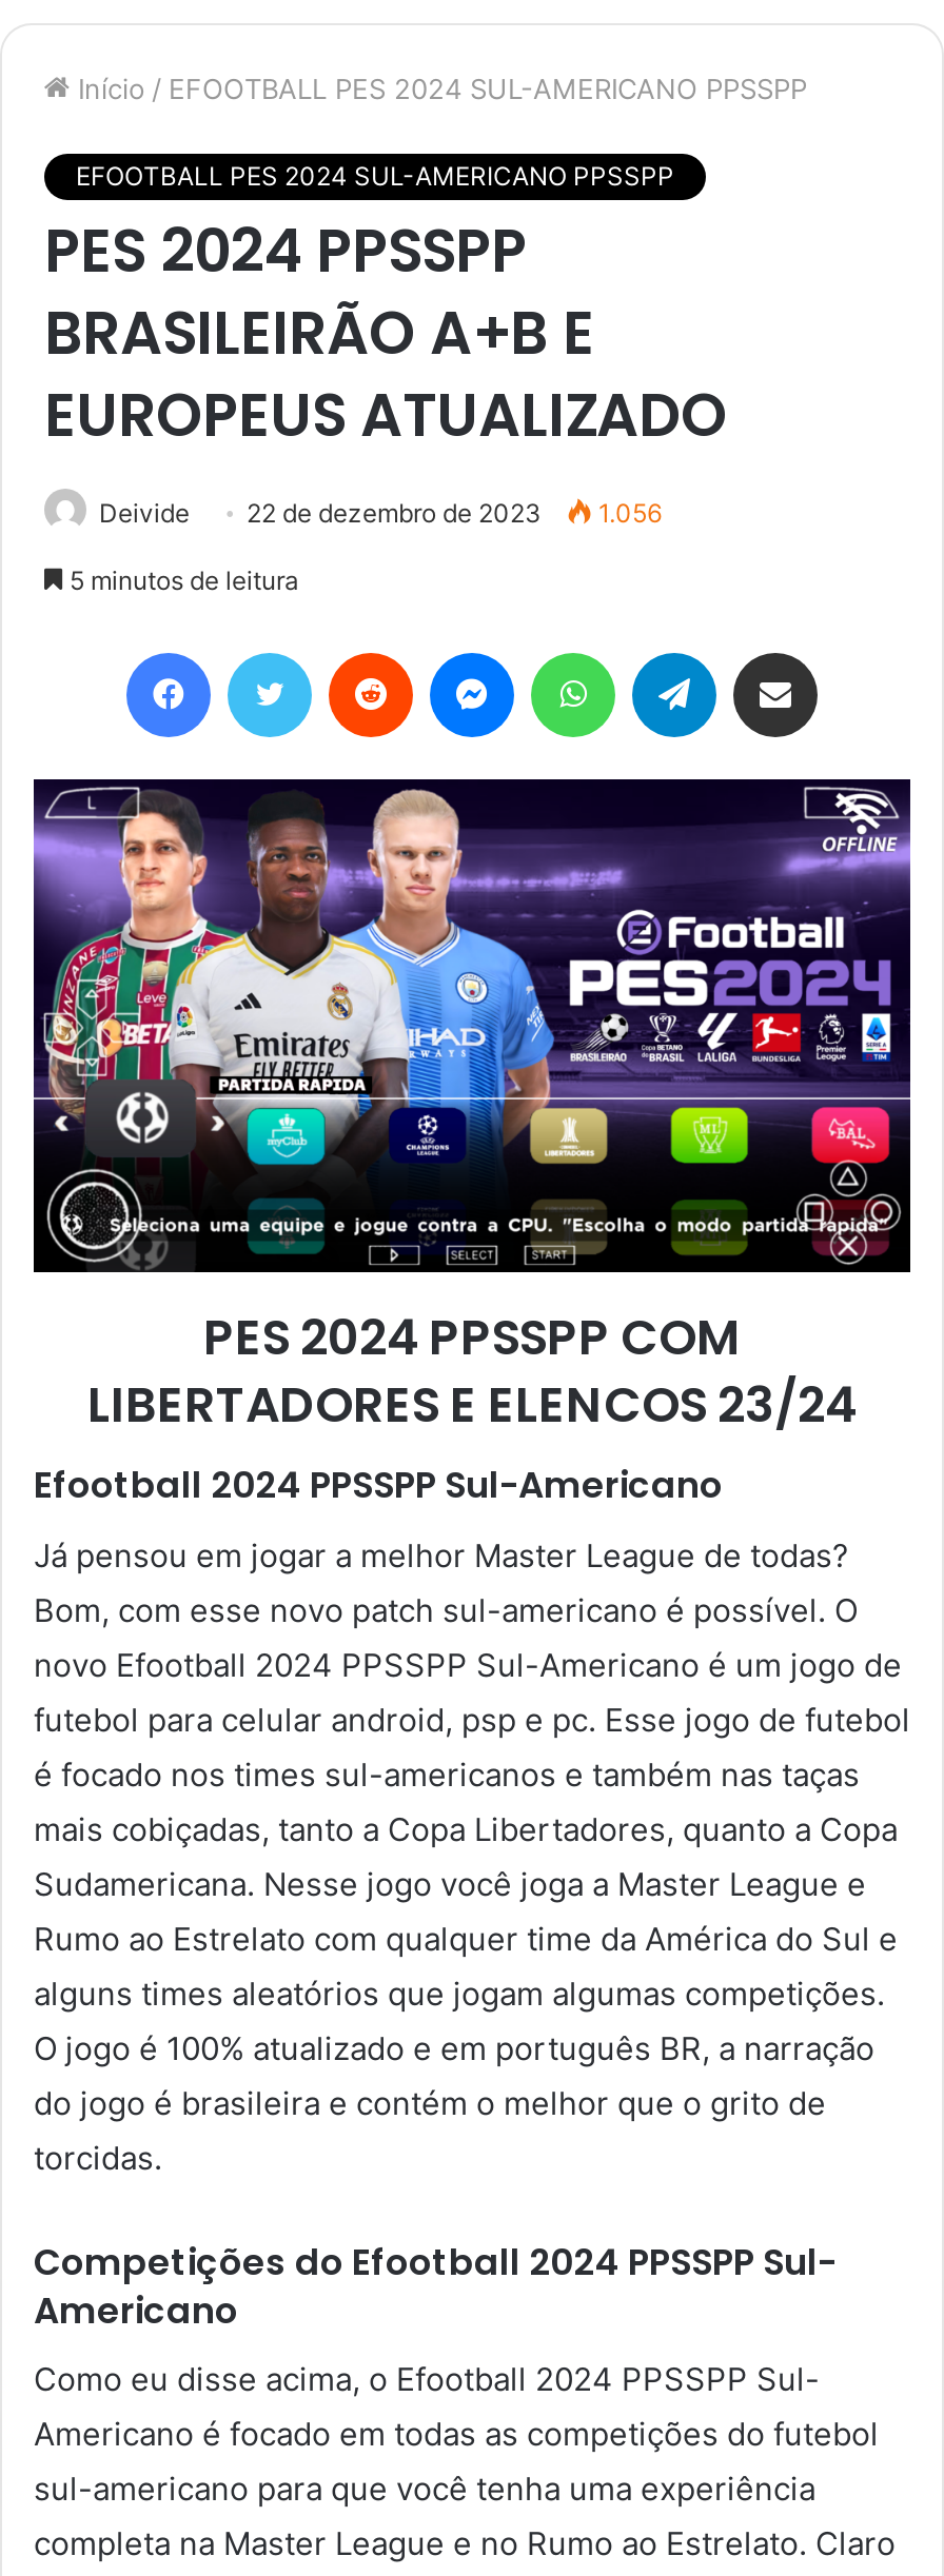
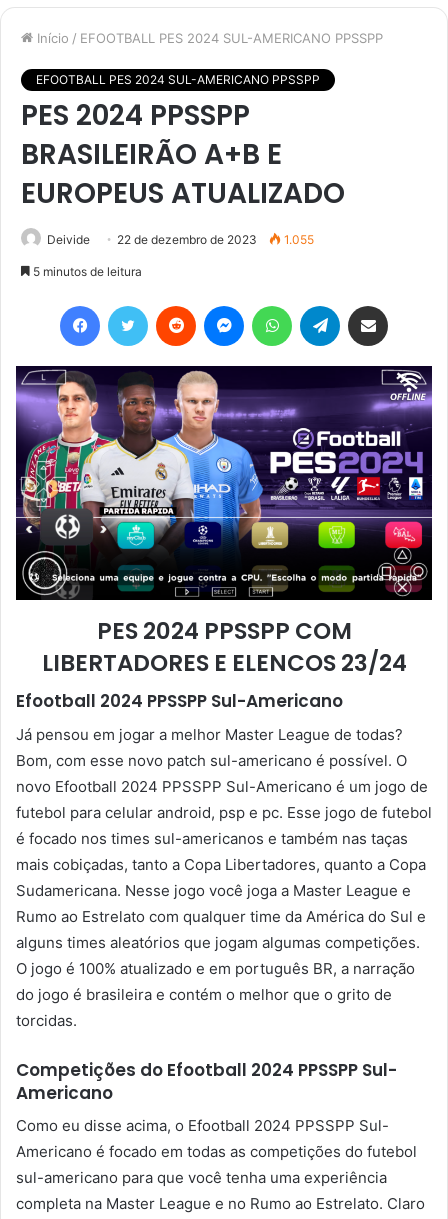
- Deivide 22 de dezembro de 2023 1.056
+ Deivide 22 de dezembro de 2023 1.055
